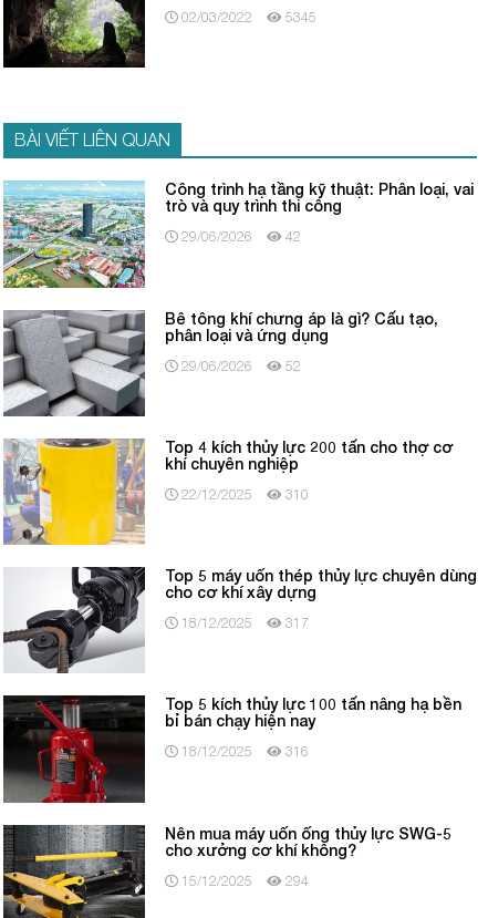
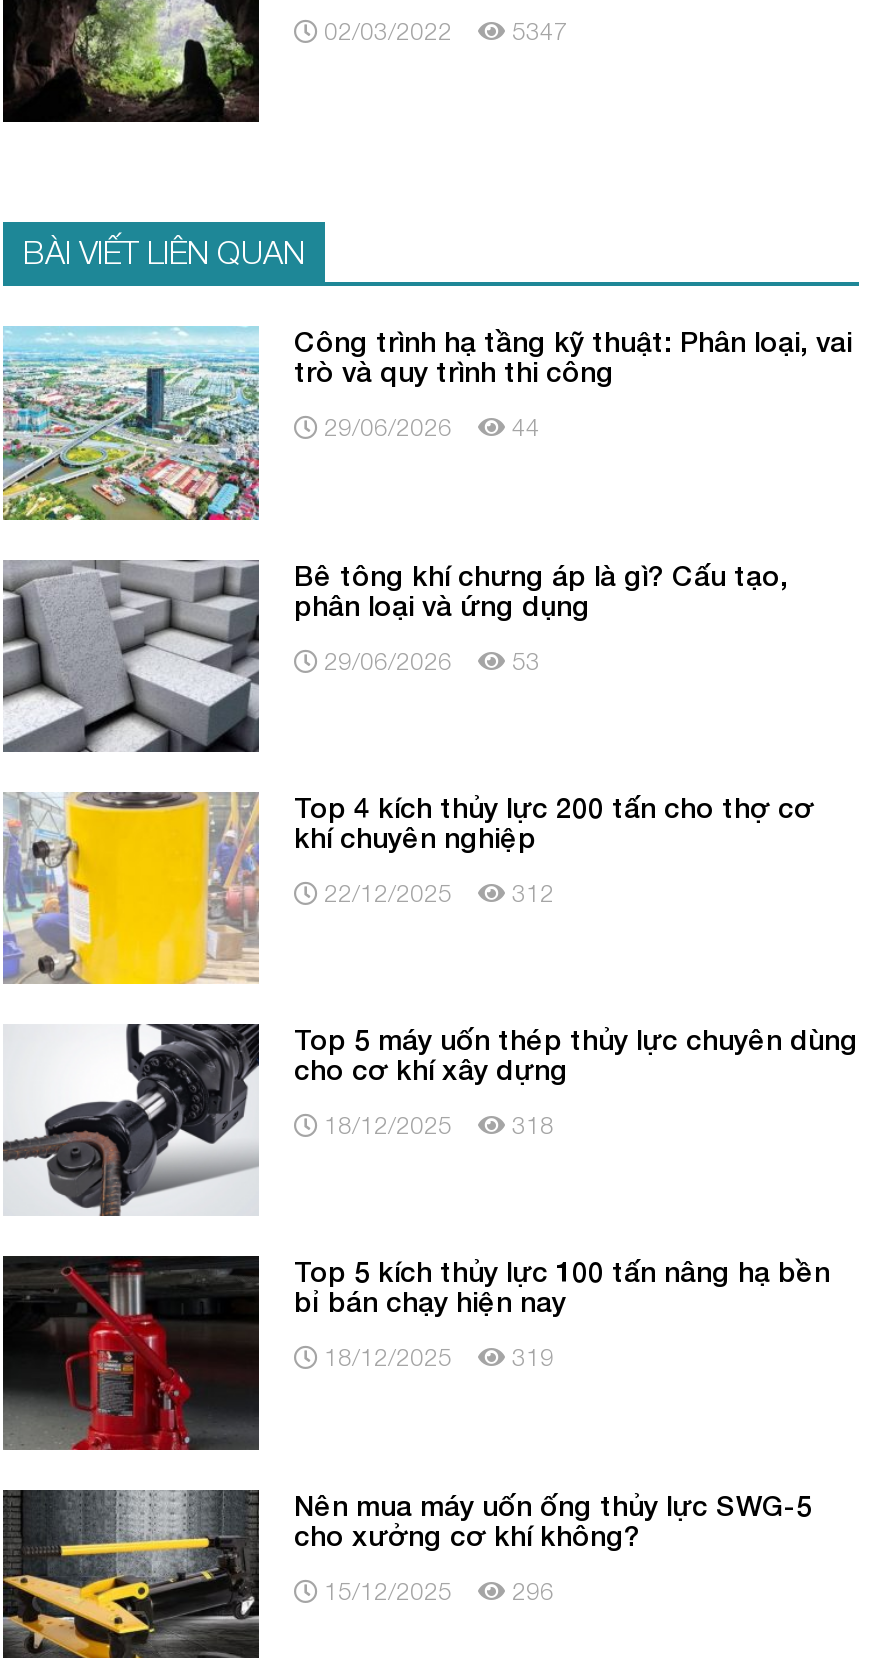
- 02/03/2022 5345
+ 02/03/2022 5347

- 29/06/2026 42
+ 29/06/2026 44

- 29/06/2026 52
+ 29/06/2026 53

- 22/12/2025 310
+ 22/12/2025 312

- 18/12/2025 317
+ 18/12/2025 318

- 18/12/2025 316
+ 18/12/2025 319

- 15/12/2025 294
+ 15/12/2025 296
